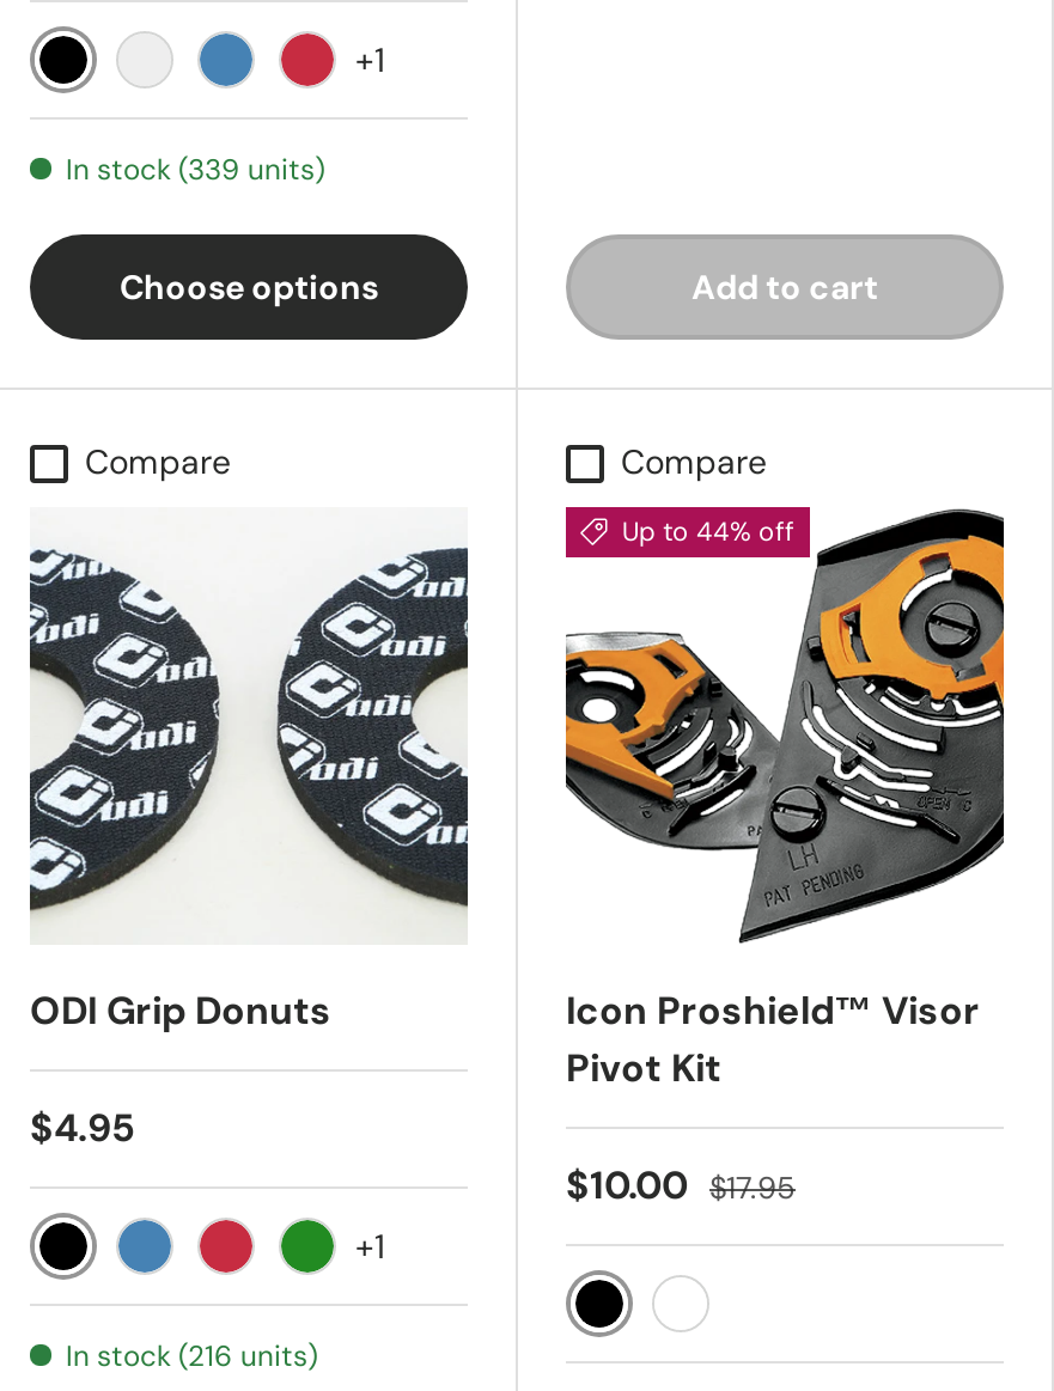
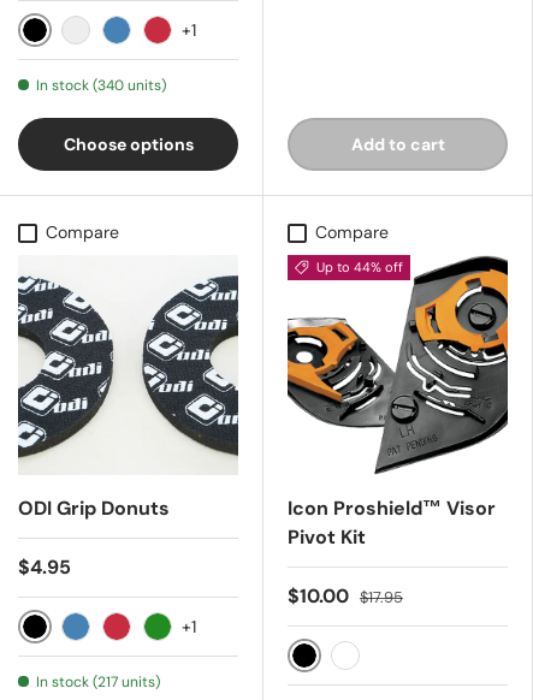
- In stock (339 units)
+ In stock (340 units)

- In stock (216 units)
+ In stock (217 units)
